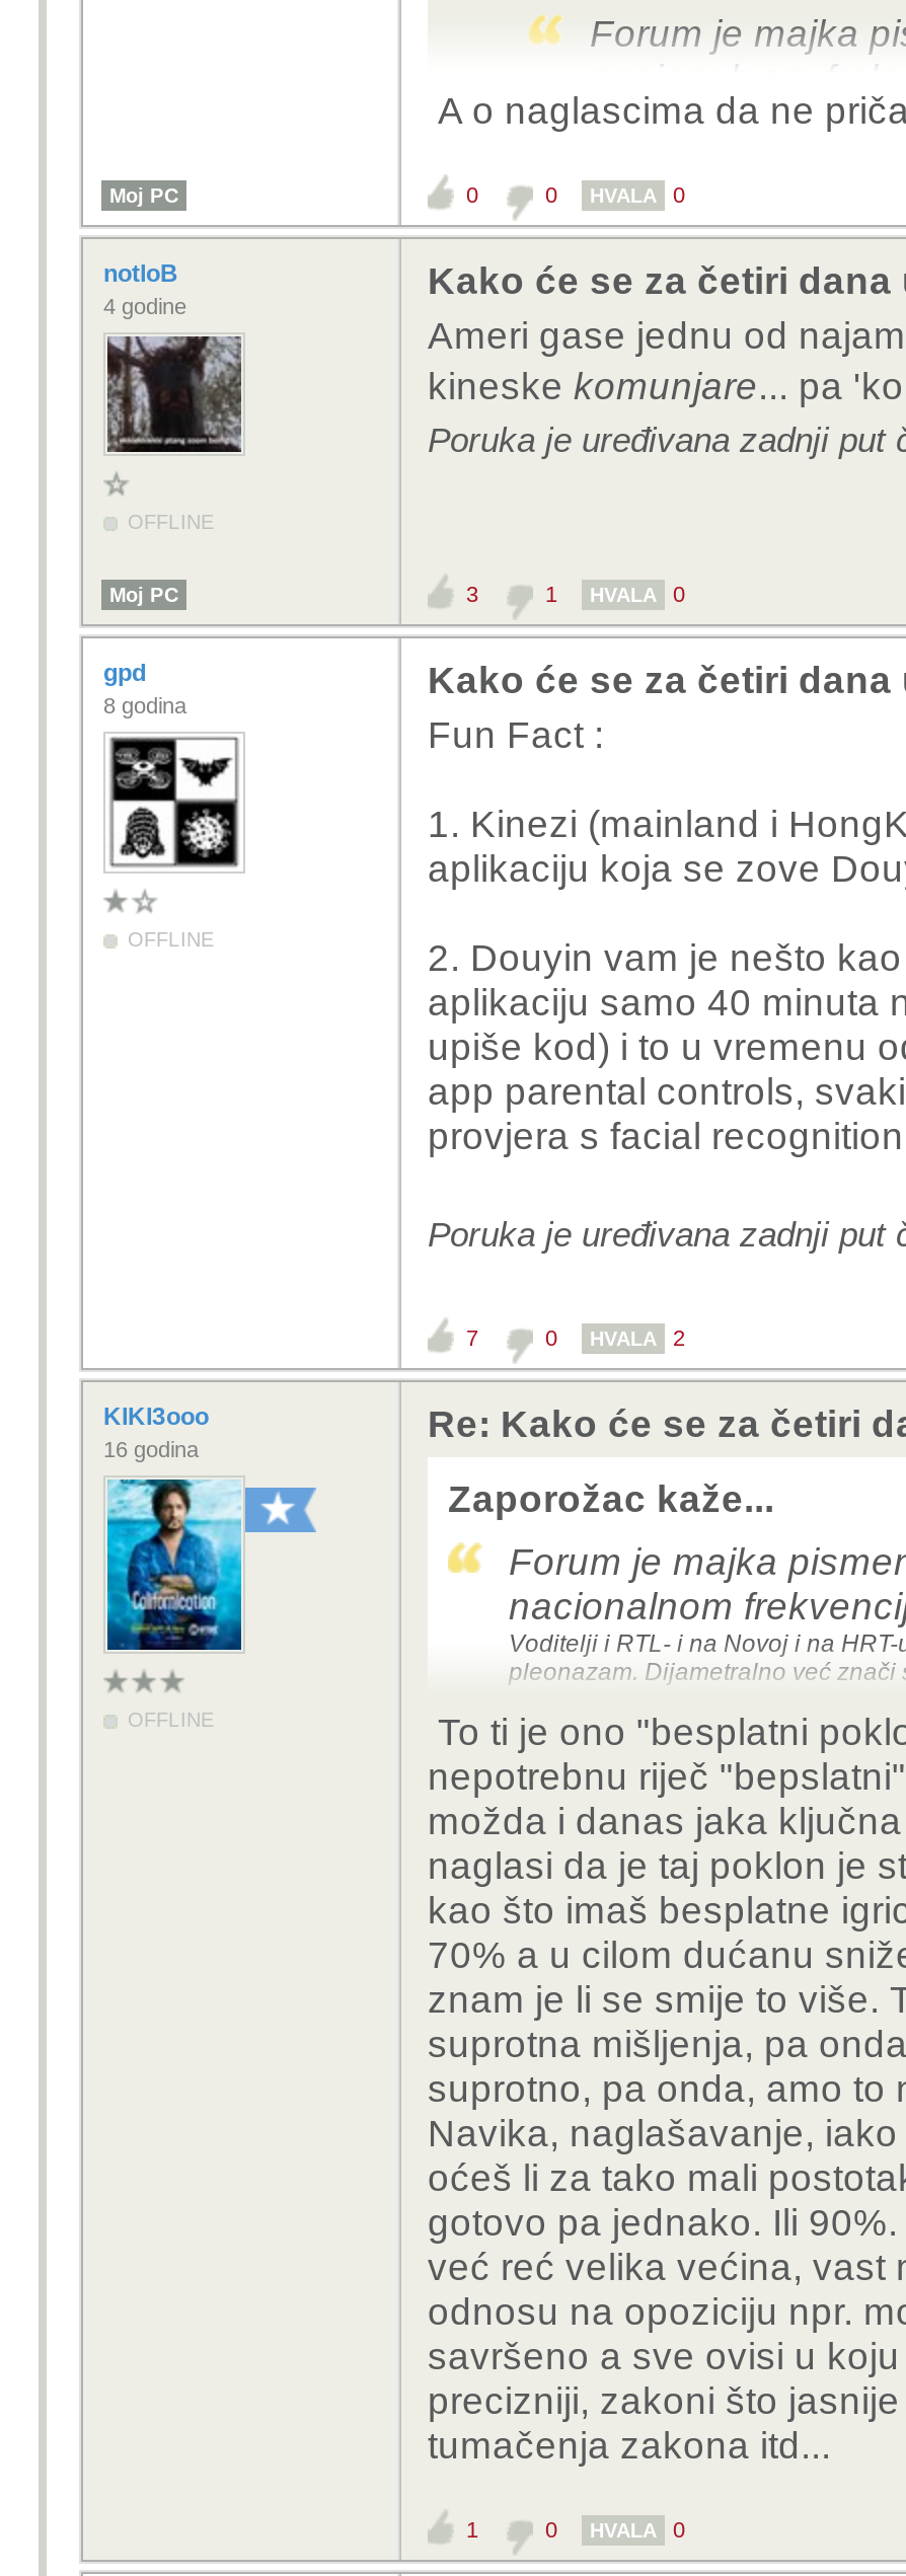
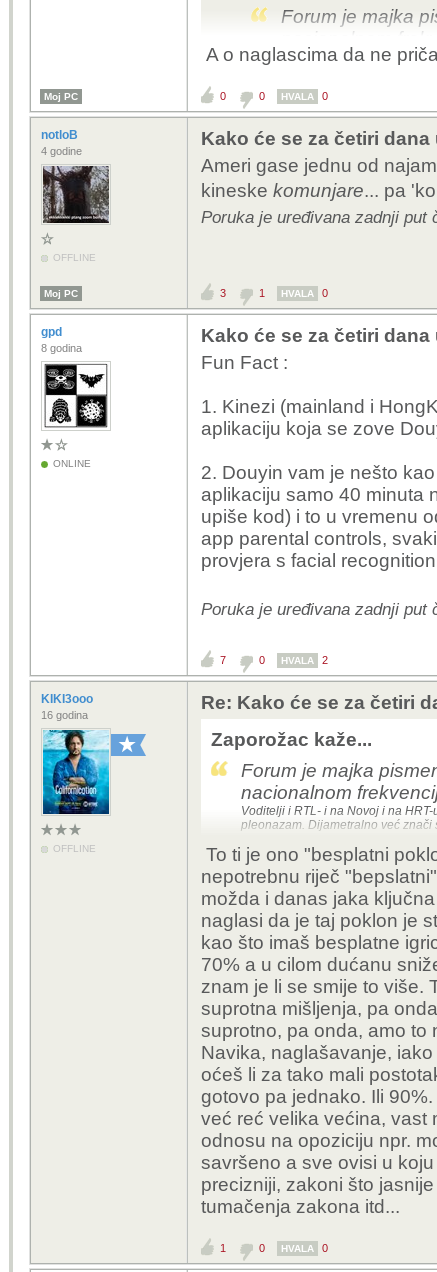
- OFFLINE
+ ONLINE
